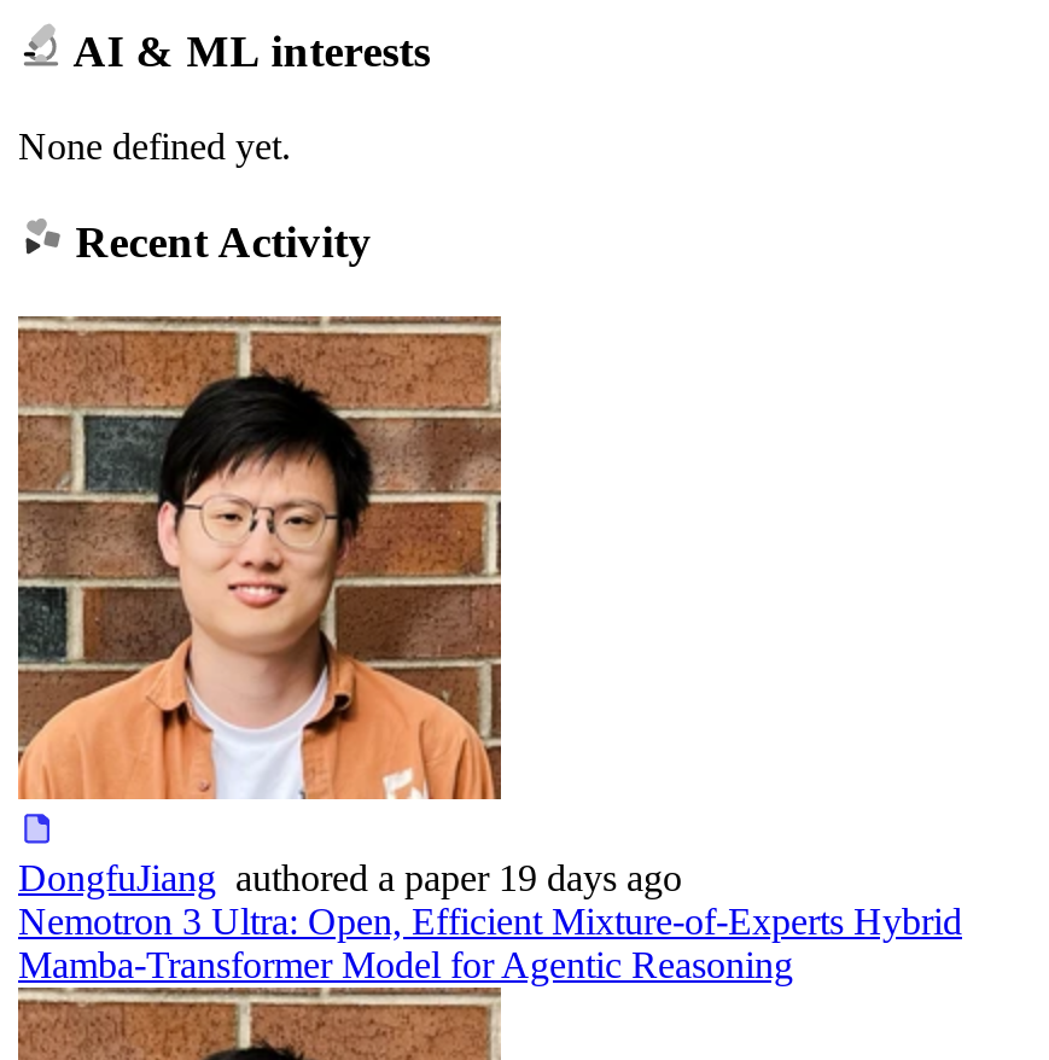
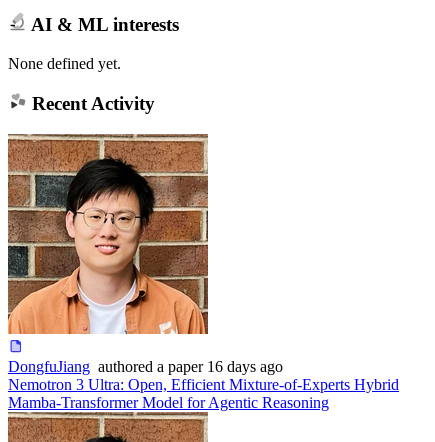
- DongfuJiang authored a paper 19 days ago
+ DongfuJiang authored a paper 16 days ago
